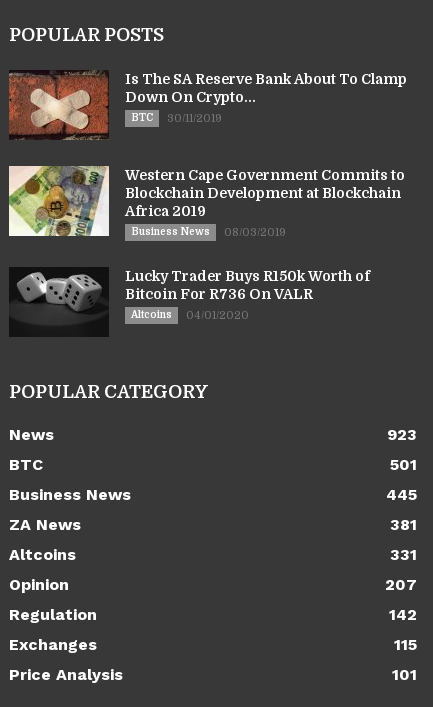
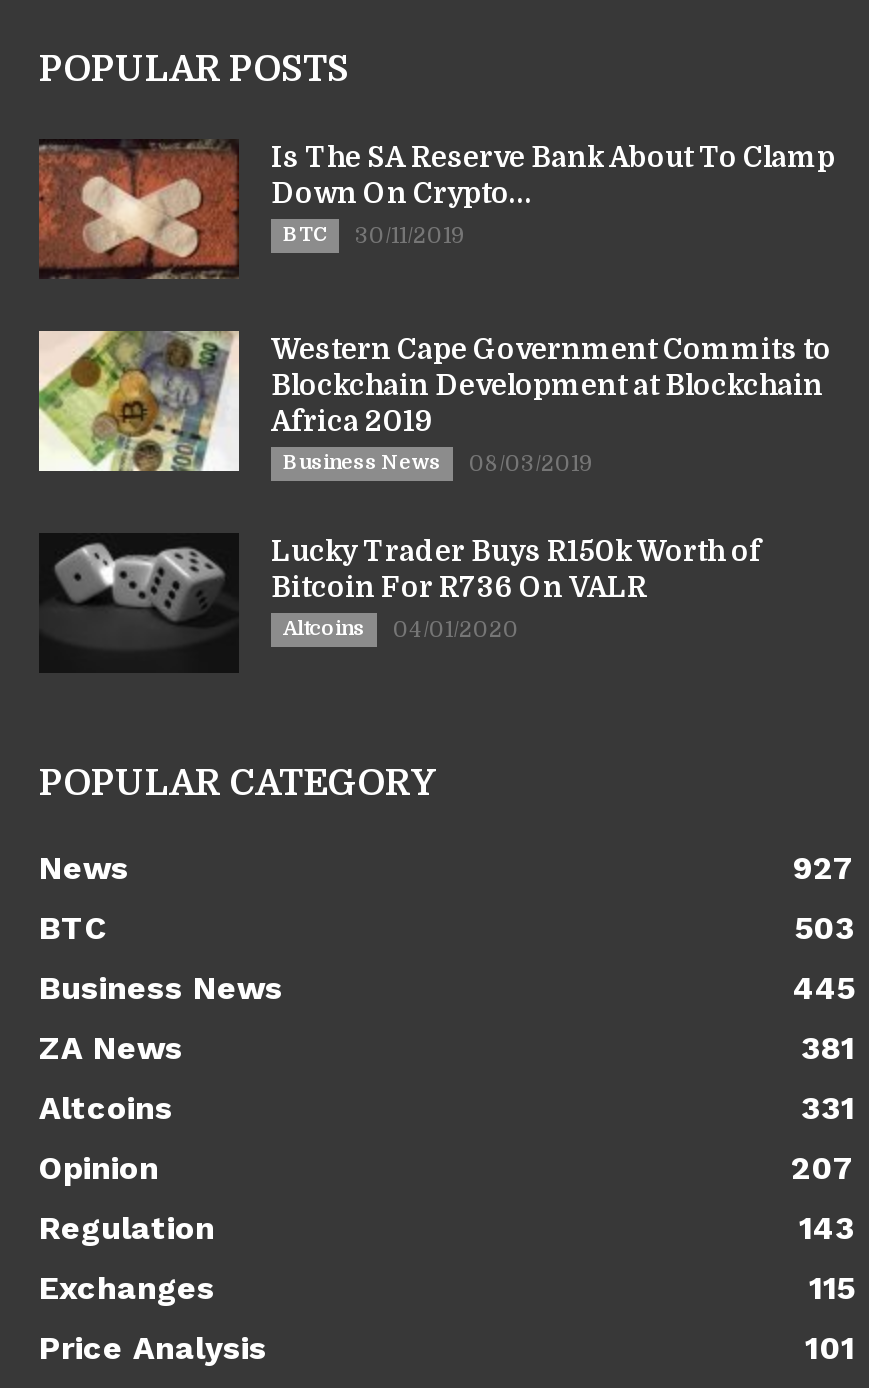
- 923
+ 927

- 501
+ 503

- 142
+ 143
